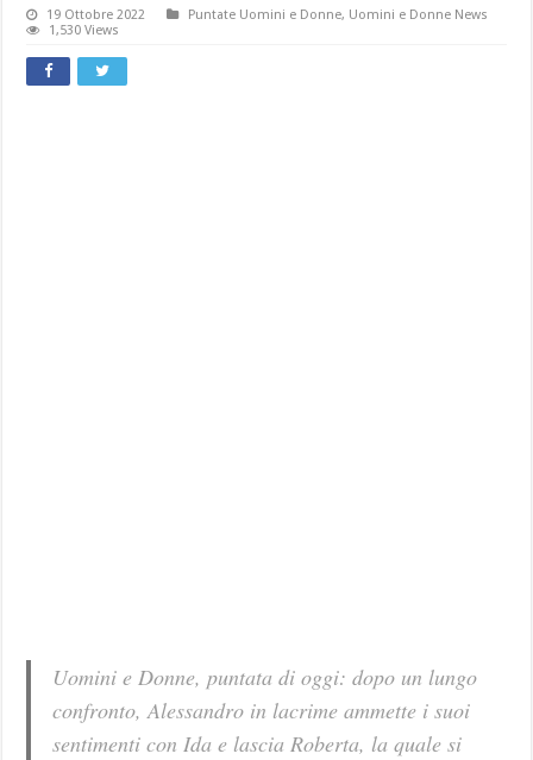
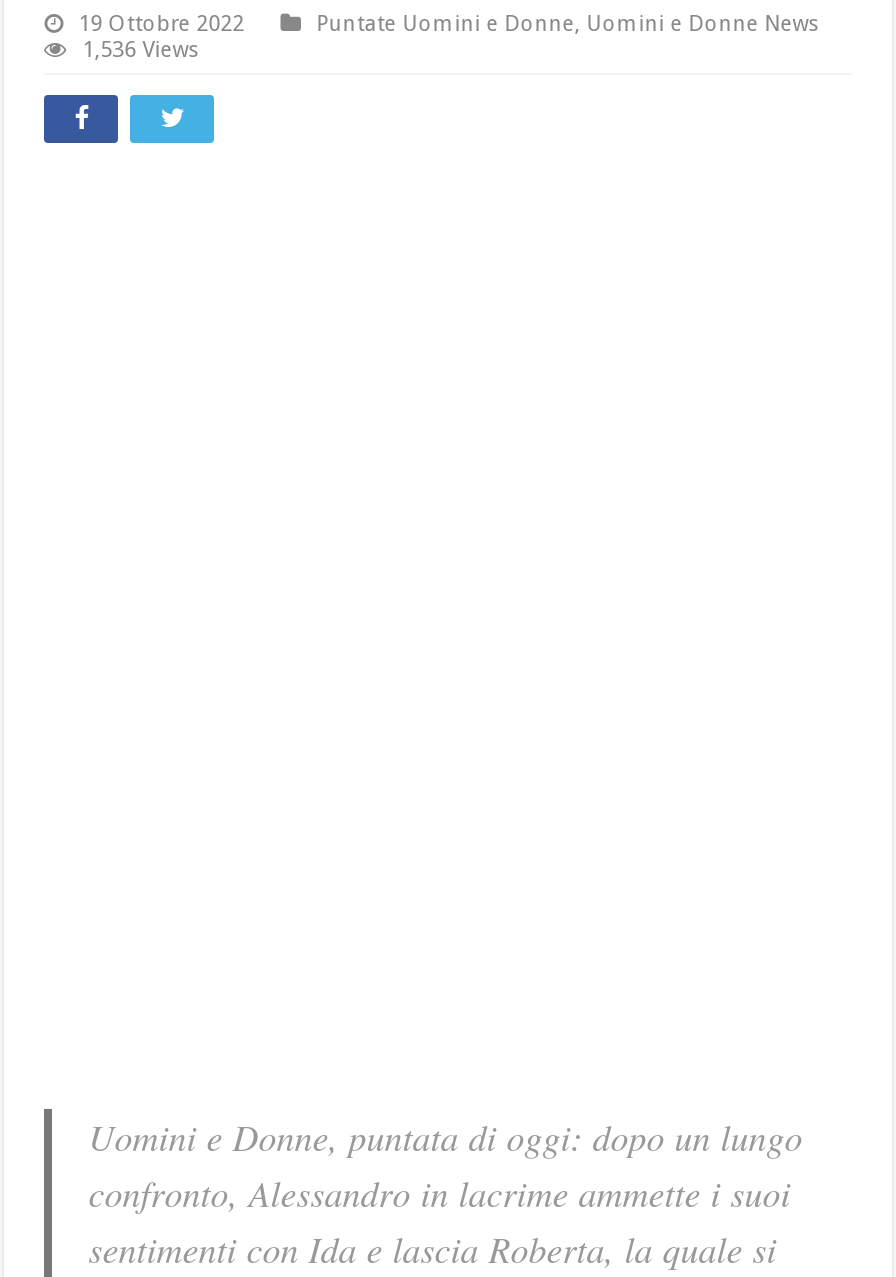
- 1,530 Views
+ 1,536 Views
